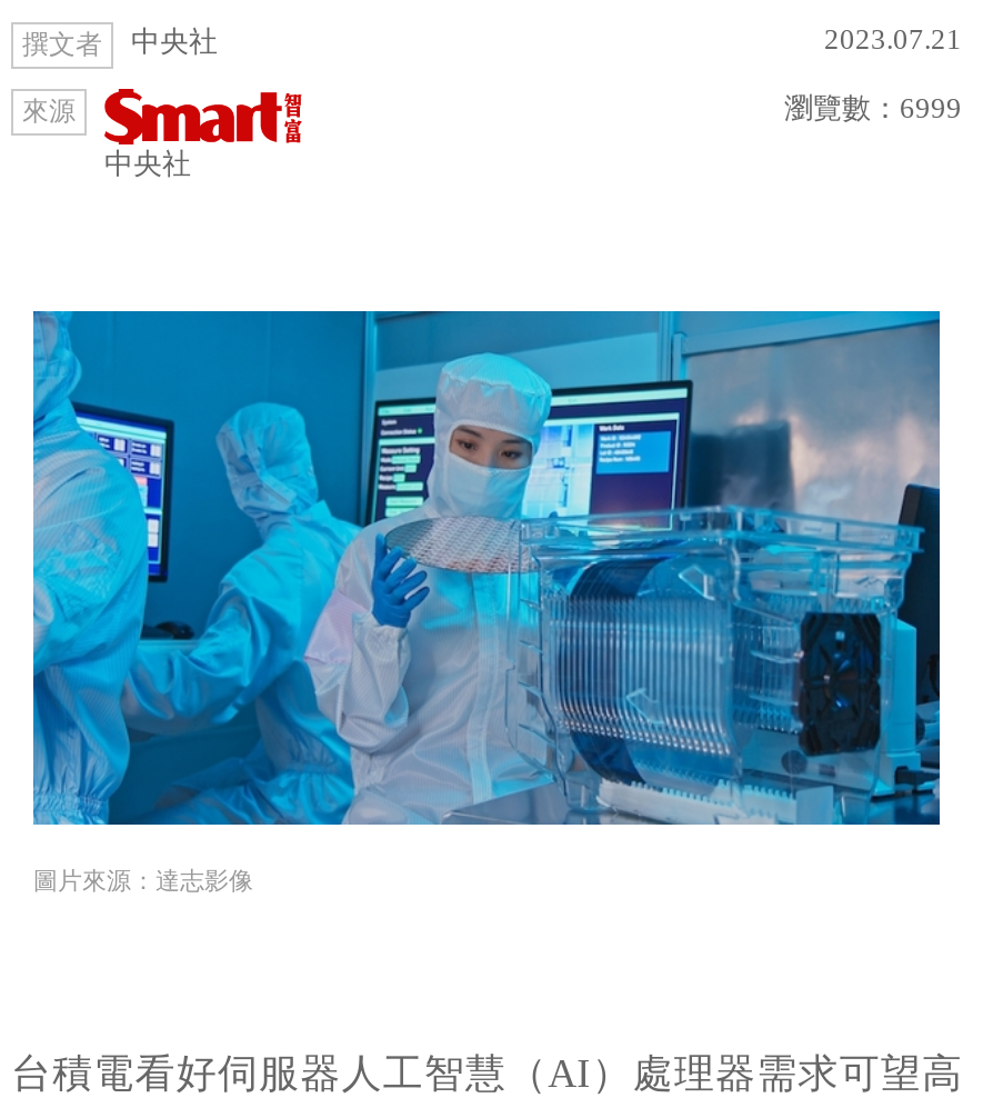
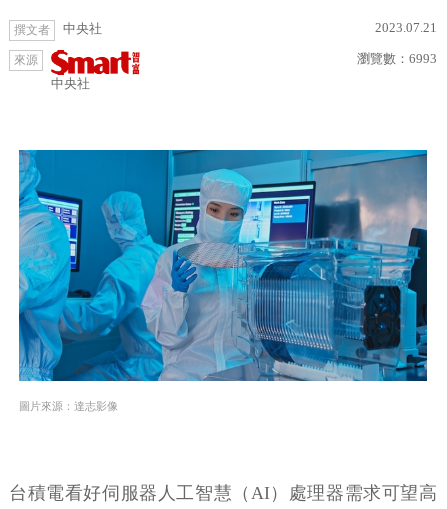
- 瀏覽數：6999
+ 瀏覽數：6993
